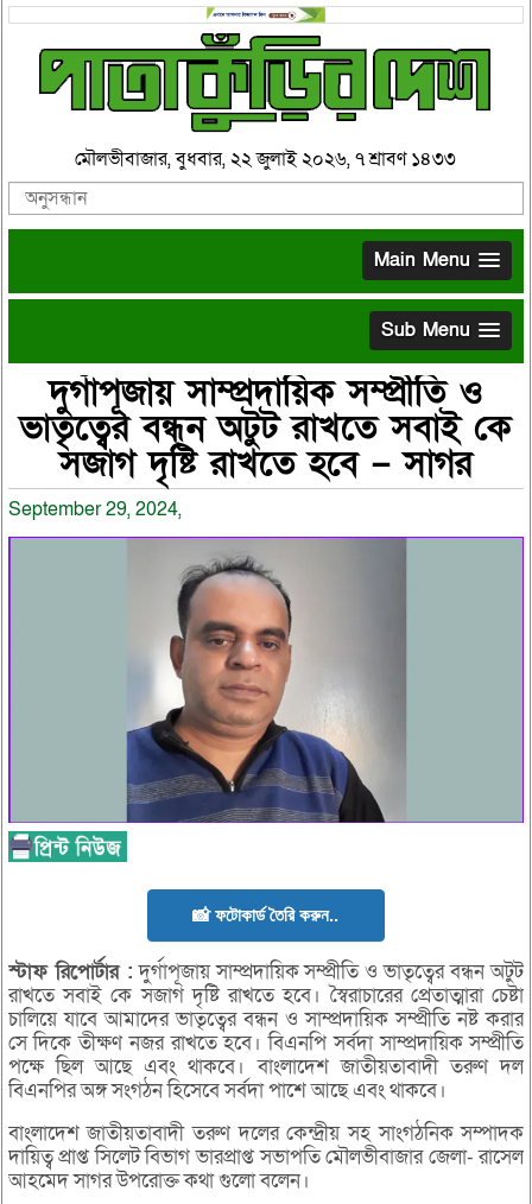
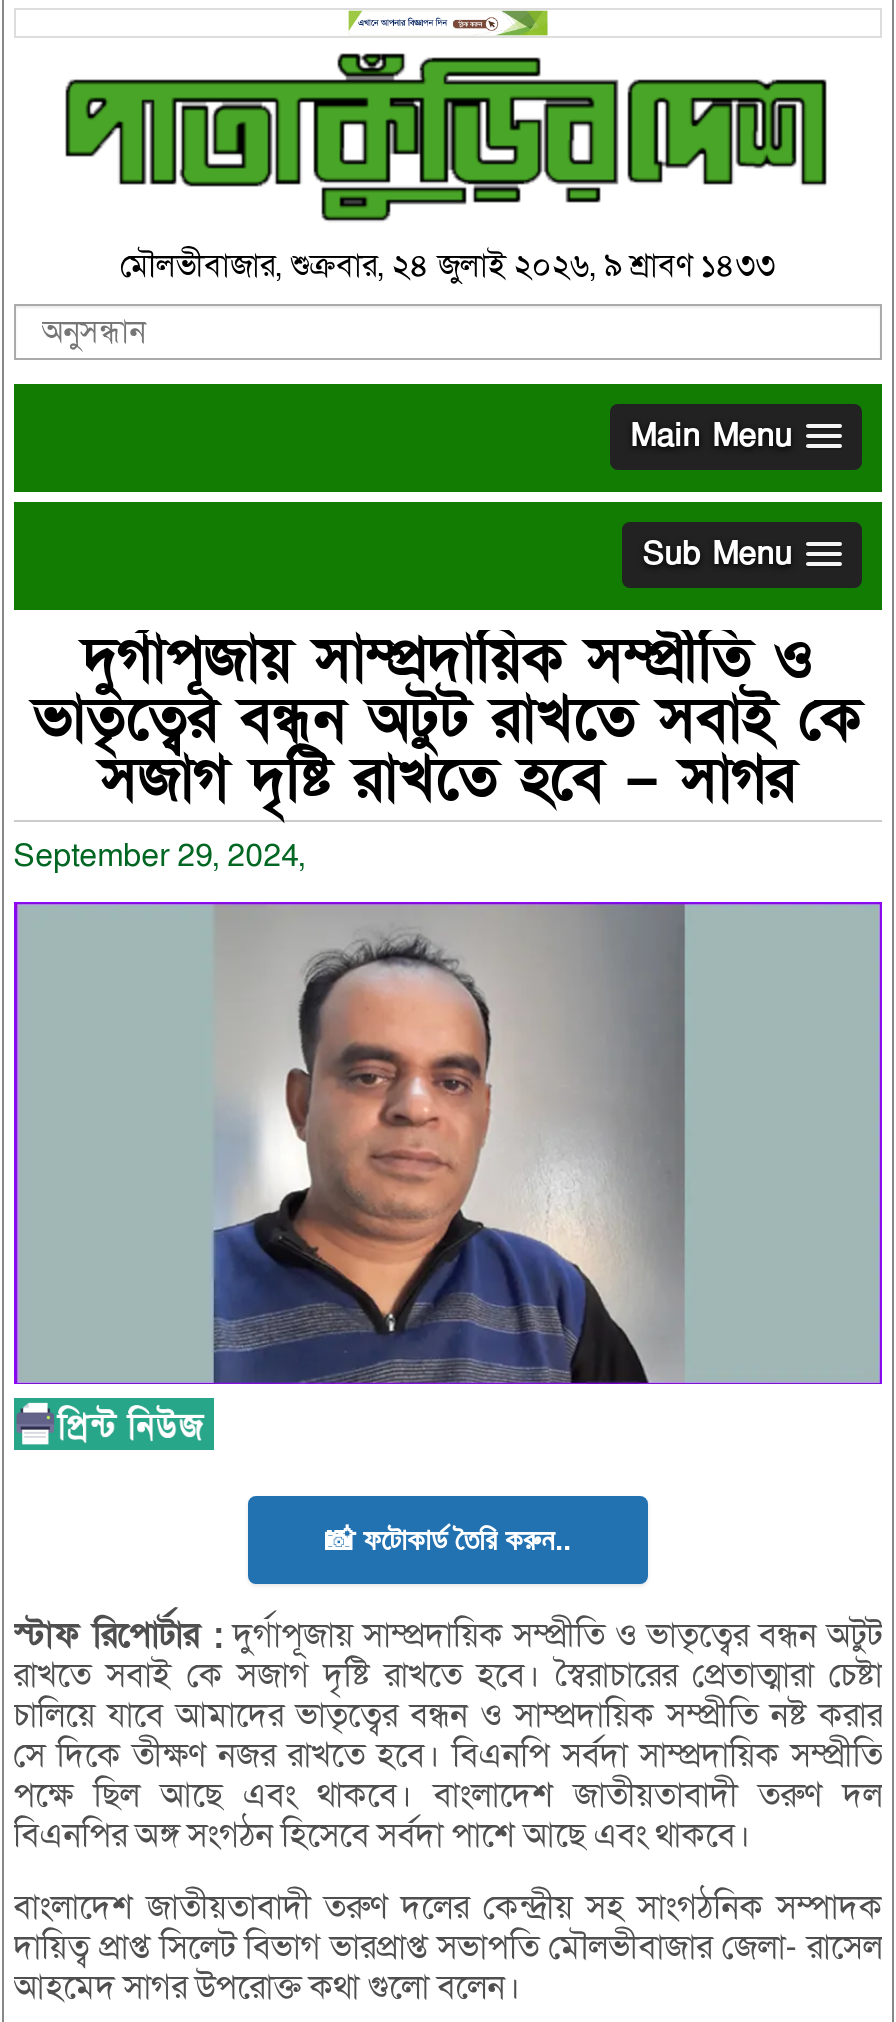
- মৌলভীবাজার, বুধবার, ২২ জুলাই ২০২৬, ৭ শ্রাবণ ১৪৩৩
+ মৌলভীবাজার, শুক্রবার, ২৪ জুলাই ২০২৬, ৯ শ্রাবণ ১৪৩৩
